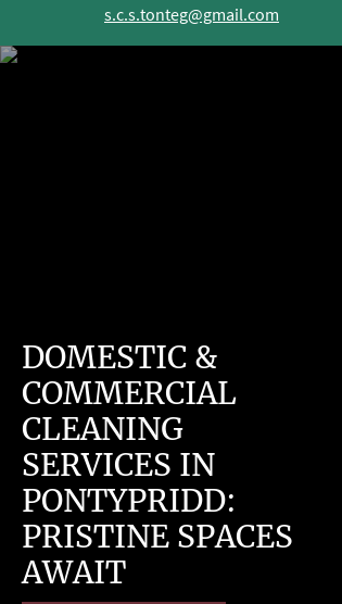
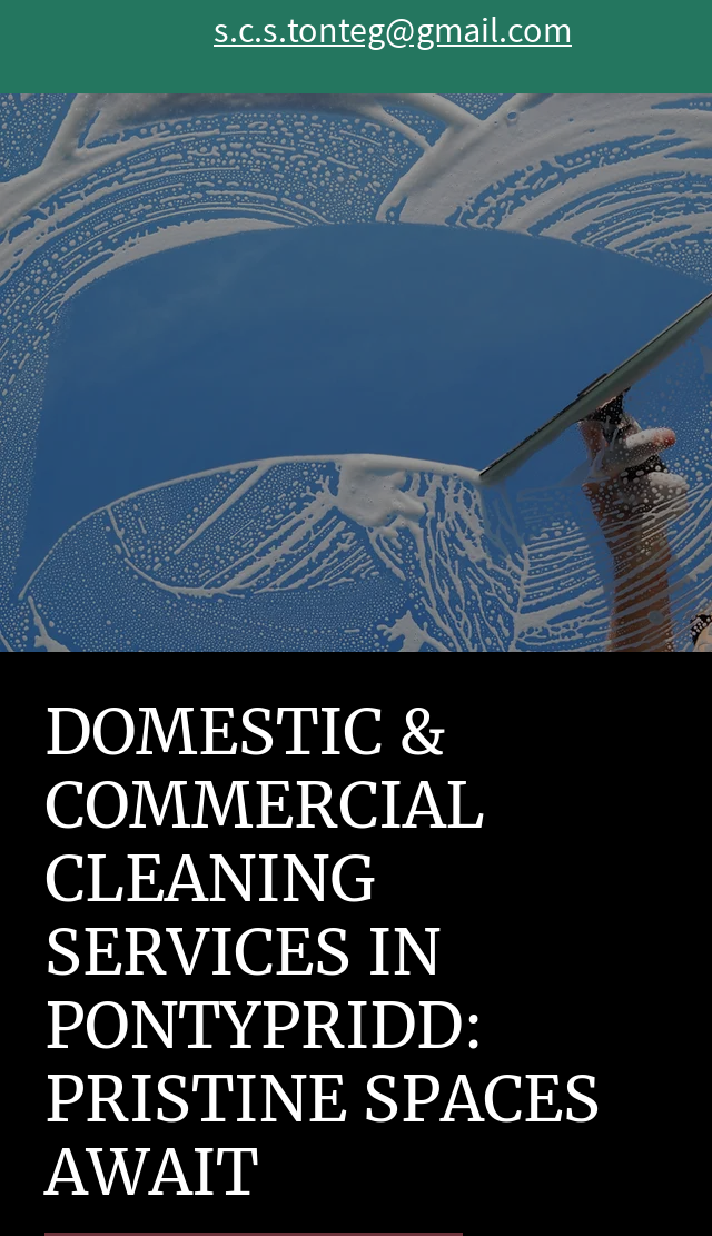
+ [image]
